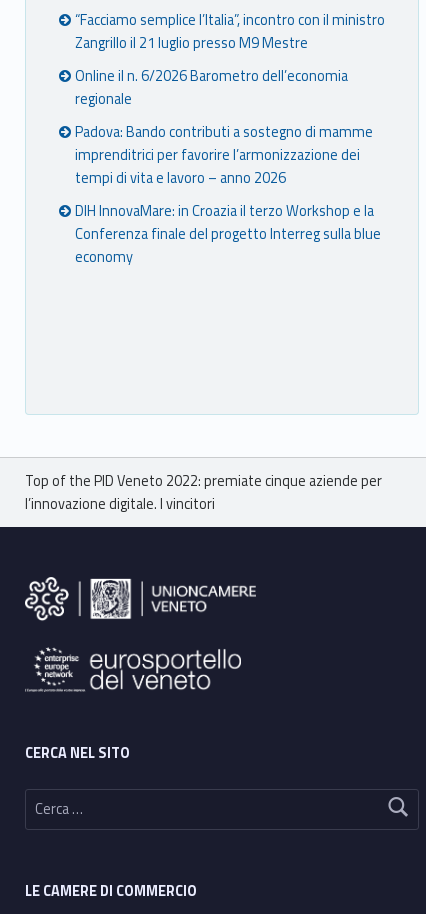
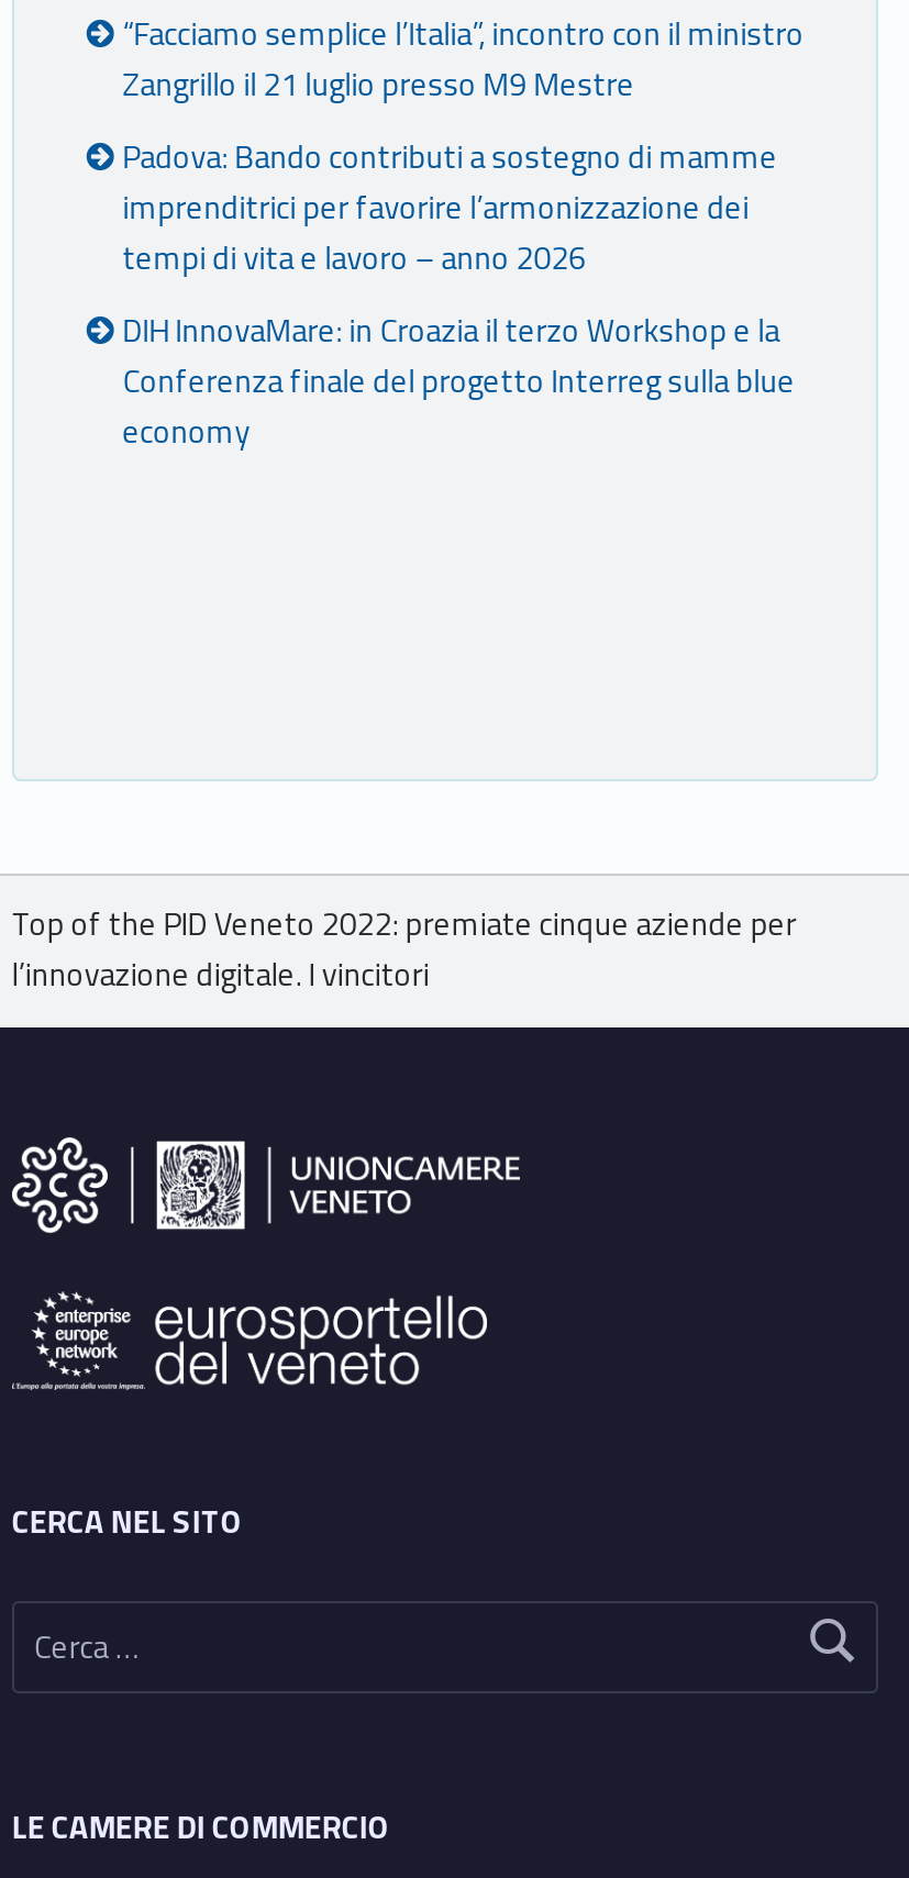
- Online il n. 6/2026 Barometro dell’economia
- regionale
